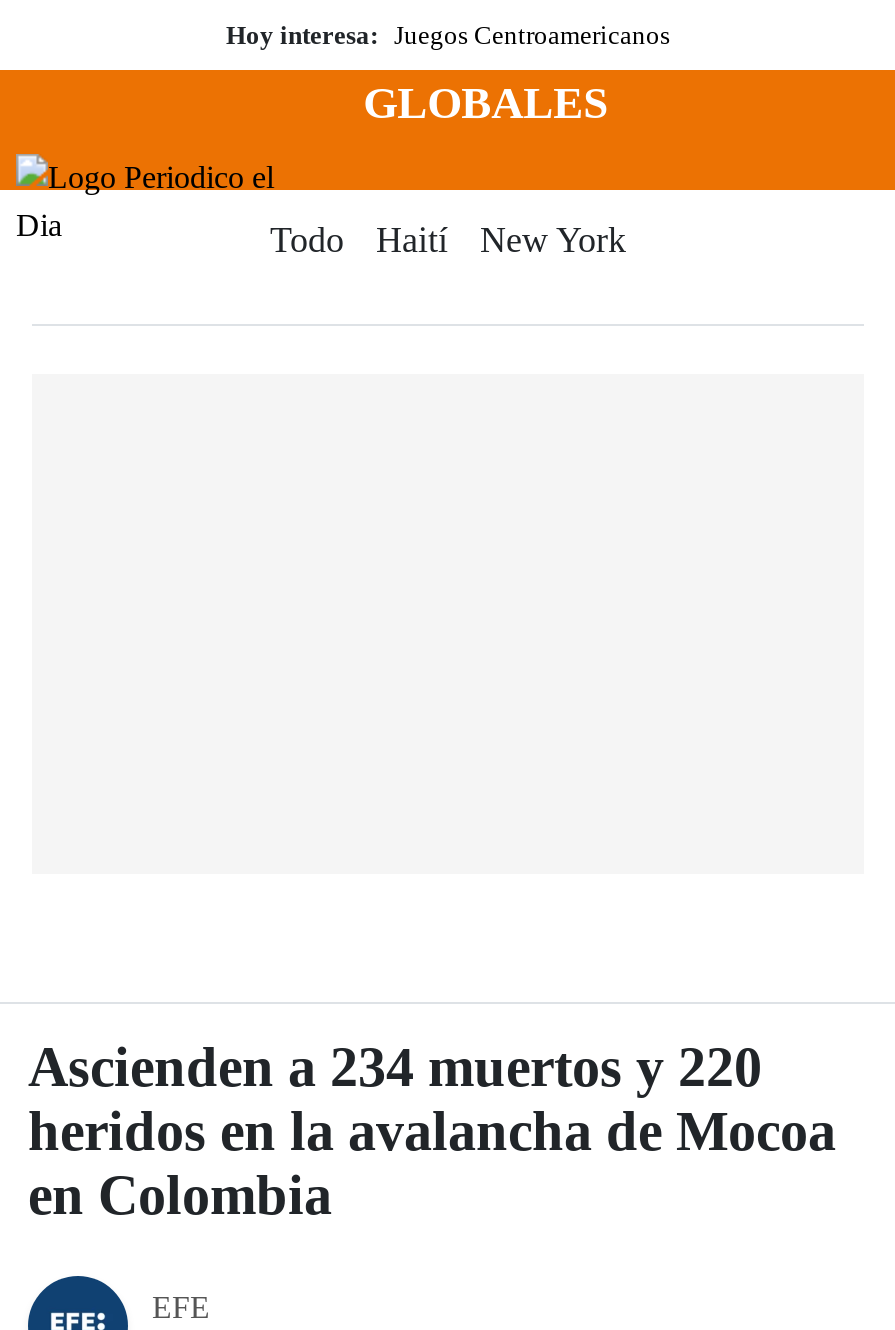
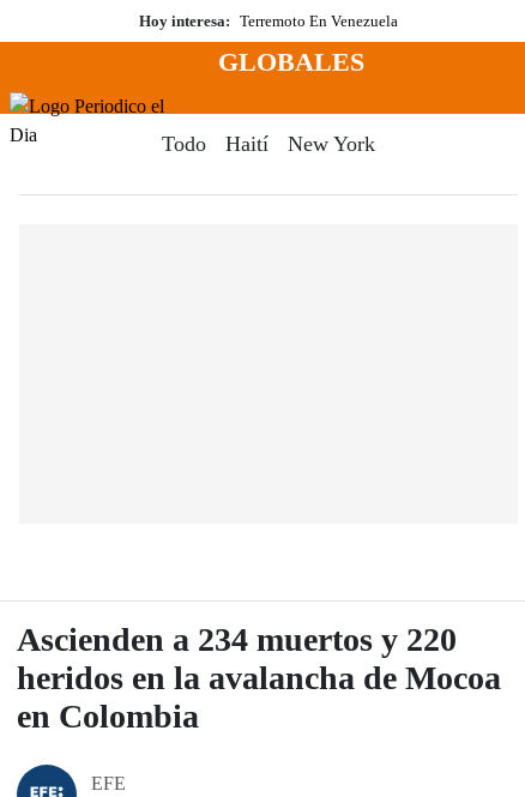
- Hoy interesa: Juegos Centroamericanos
+ Hoy interesa: Terremoto En Venezuela
